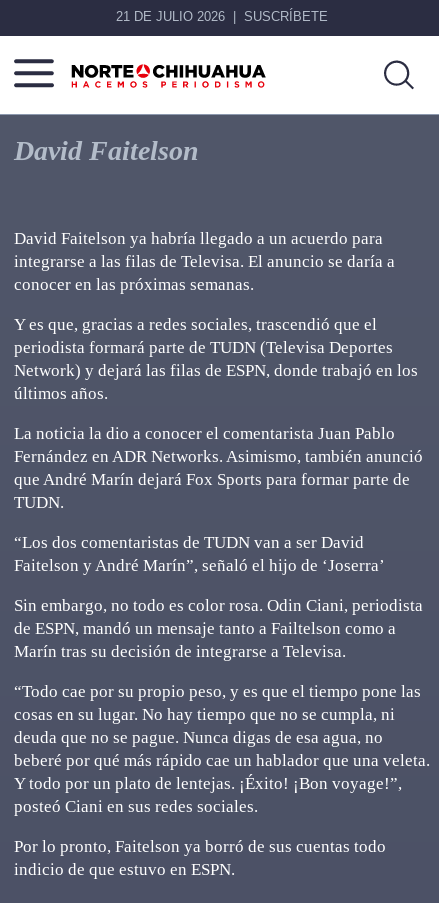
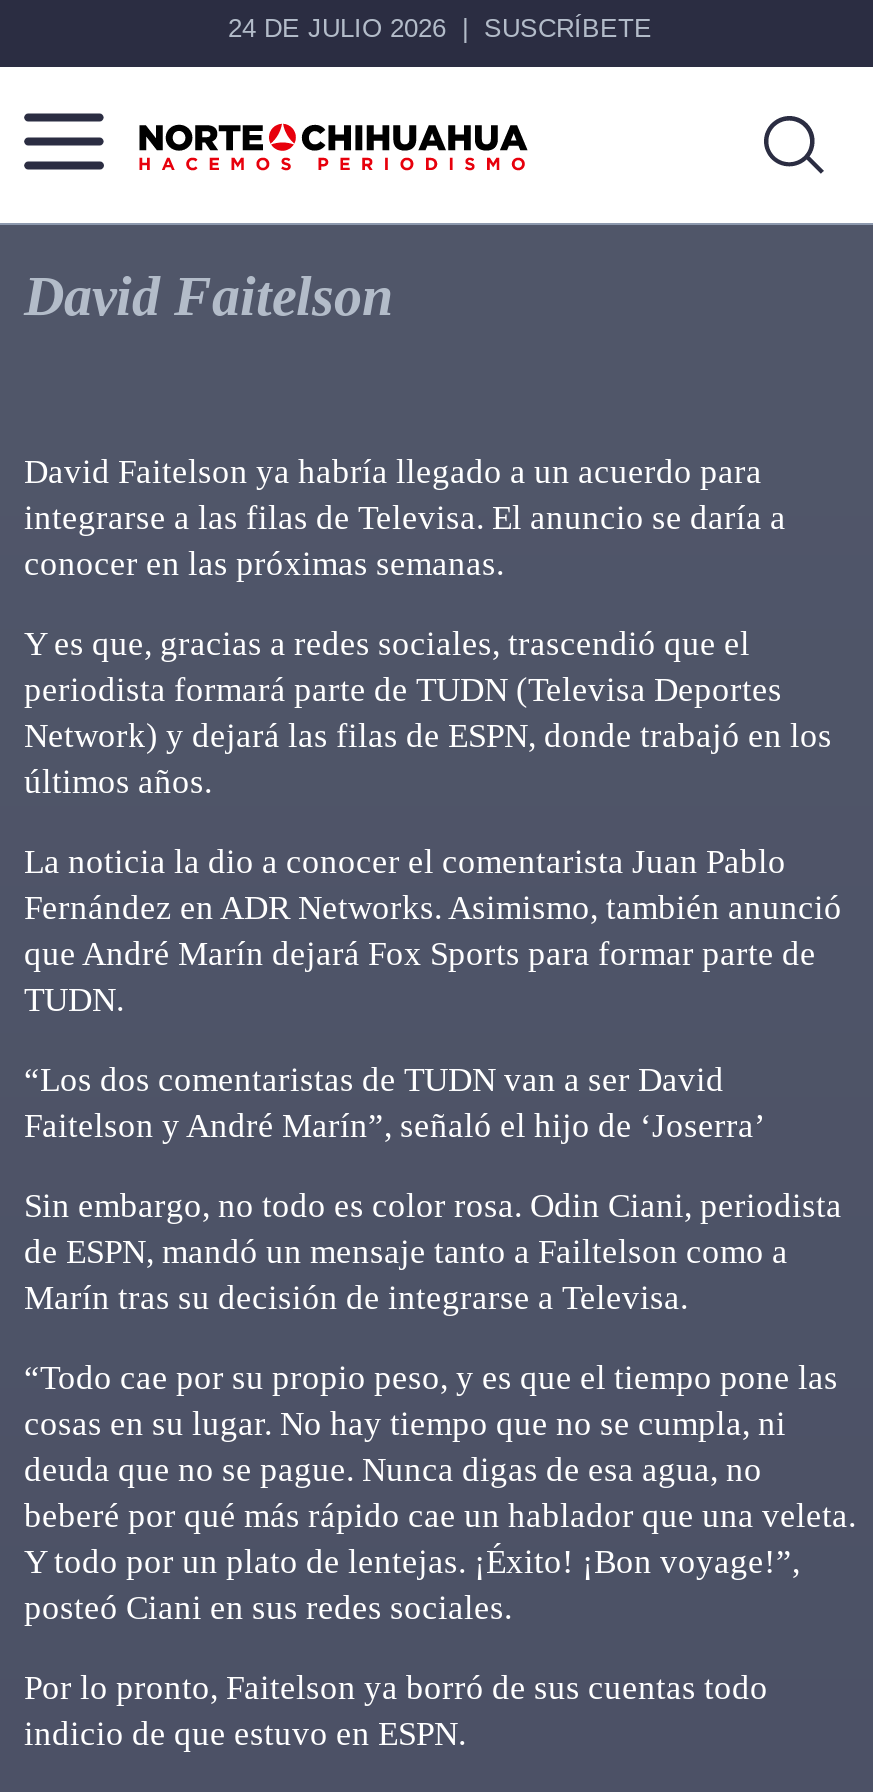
- 21 DE JULIO 2026 SUSCRÍBETE
+ 24 DE JULIO 2026 SUSCRÍBETE
